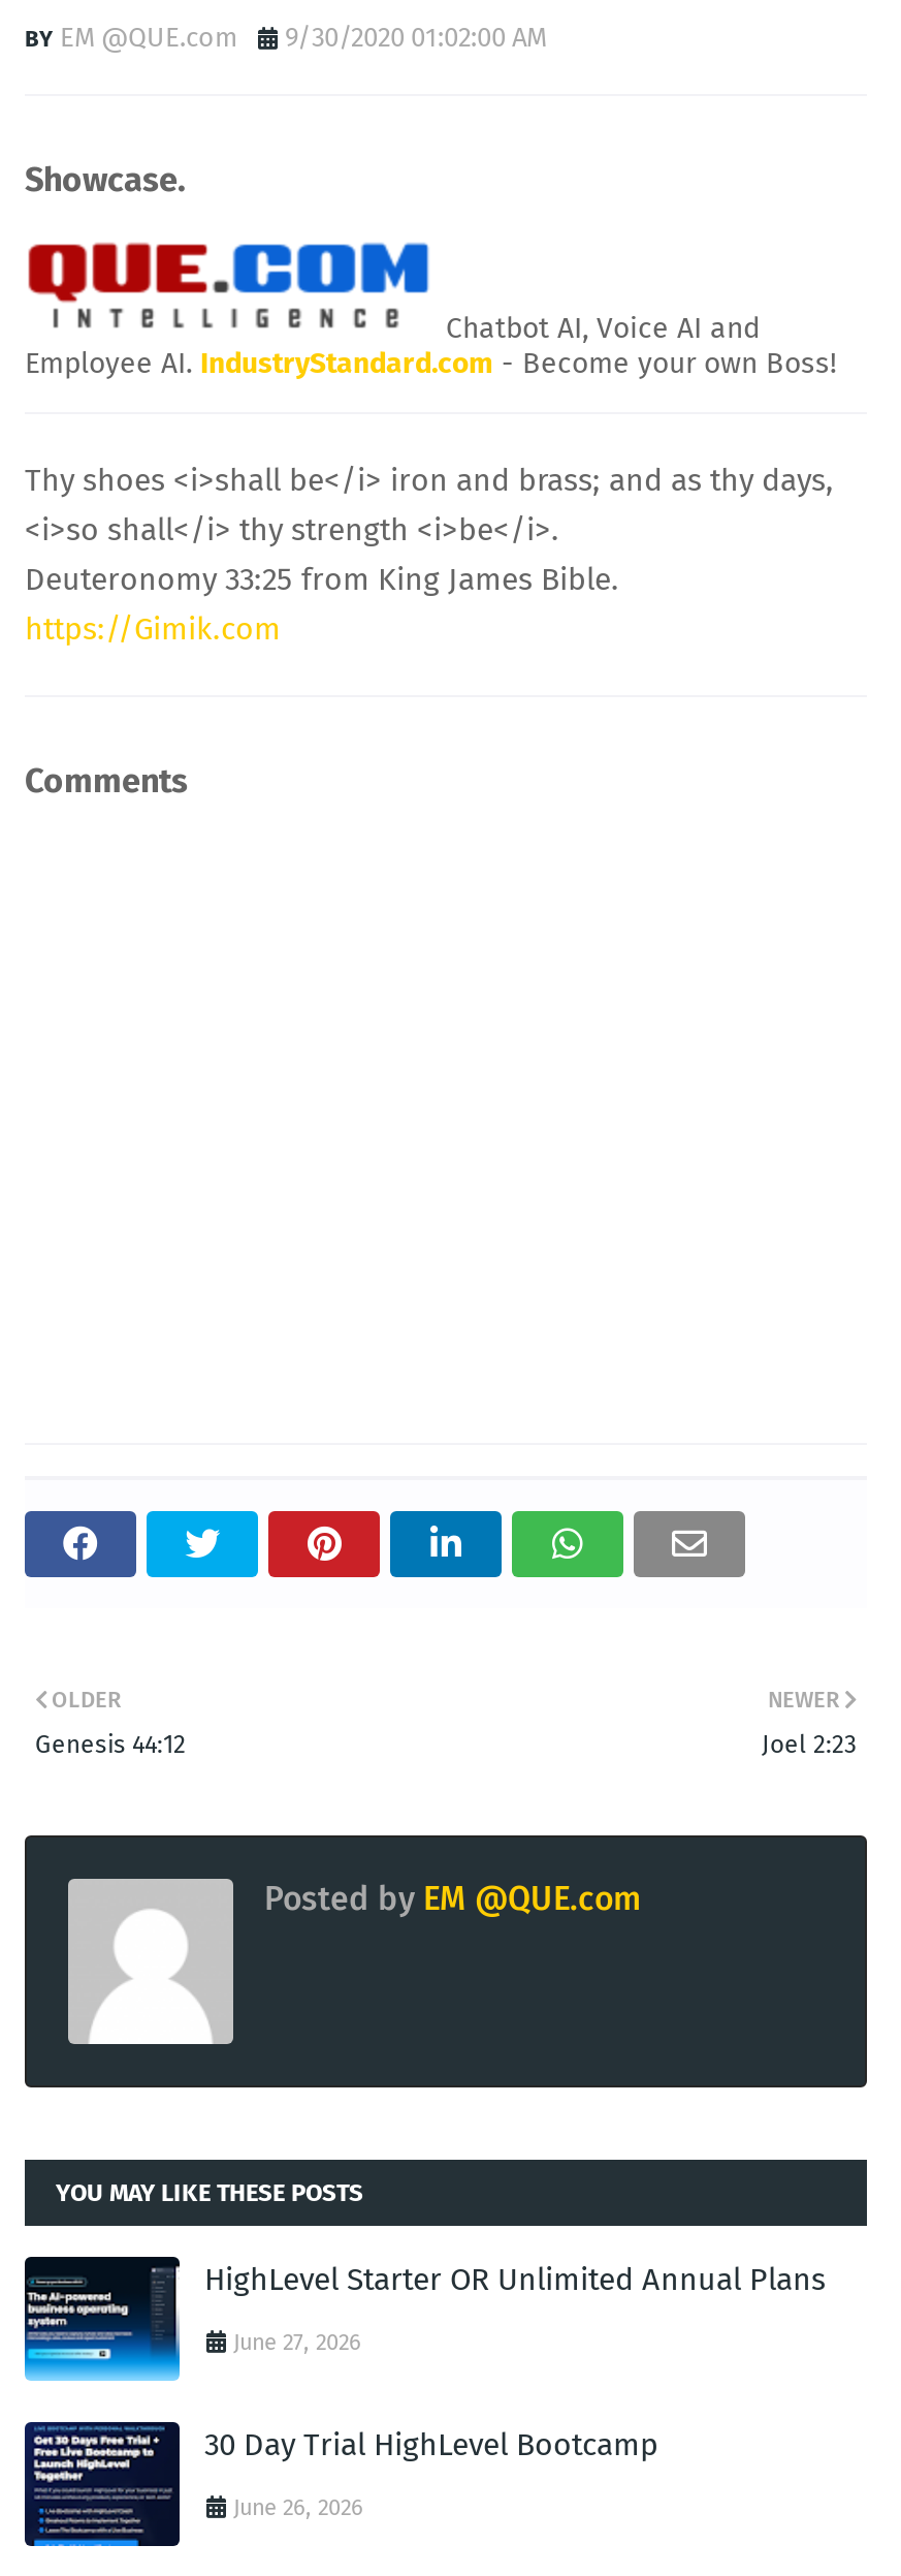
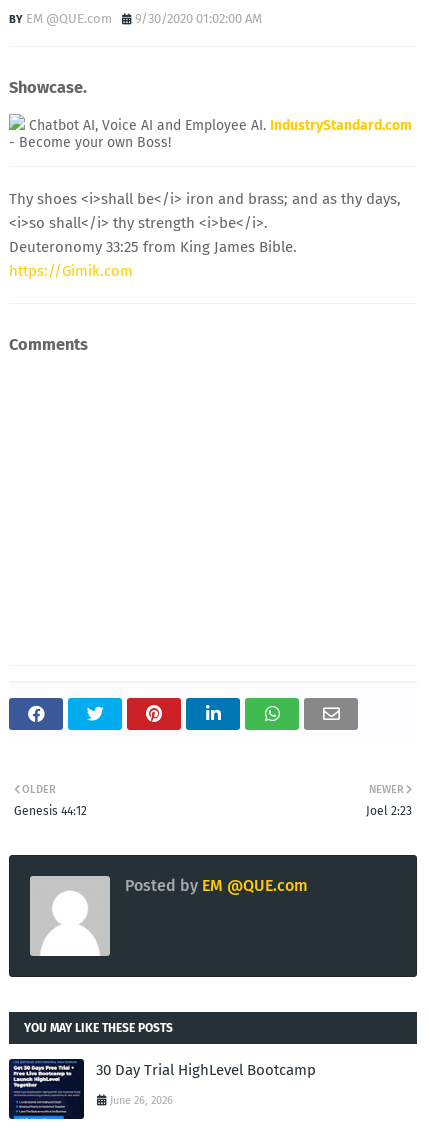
- [image]
- HighLevel Starter OR Unlimited Annual Plans
- June 27, 2026
